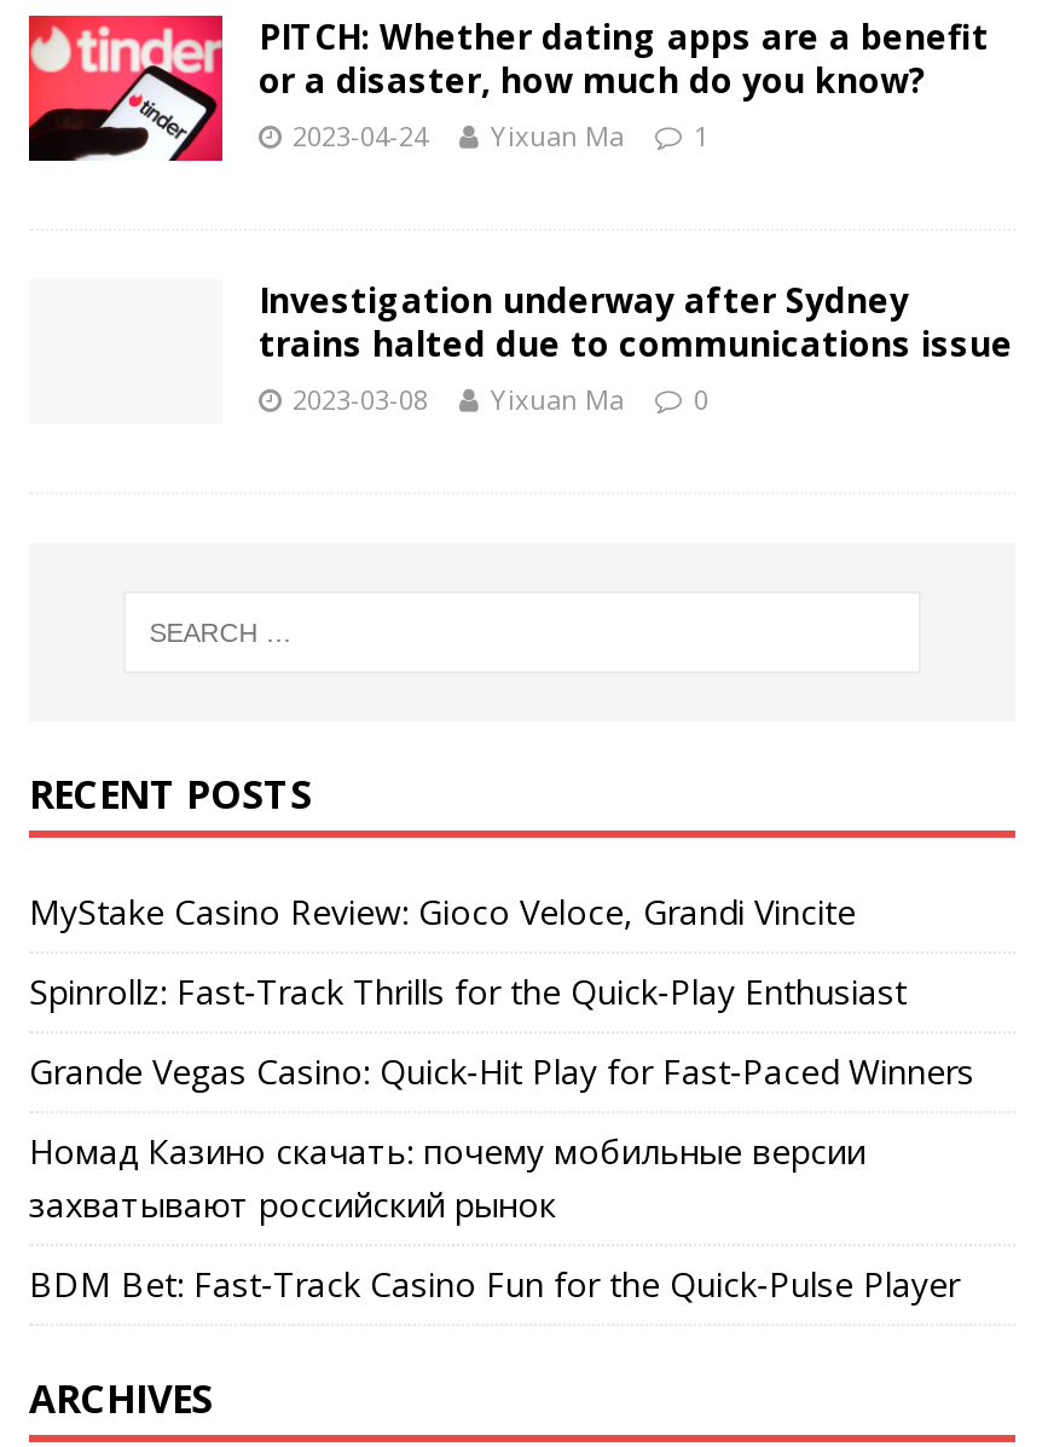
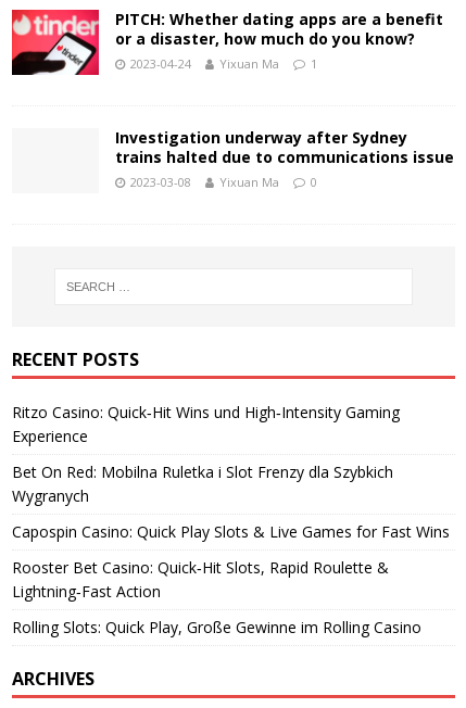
- MyStake Casino Review: Gioco Veloce, Grandi Vincite
+ Ritzo Casino: Quick‑Hit Wins und High‑Intensity Gaming
+ Experience

- Spinrollz: Fast‑Track Thrills for the Quick‑Play Enthusiast
+ Bet On Red: Mobilna Ruletka i Slot Frenzy dla Szybkich
+ Wygranych

- Grande Vegas Casino: Quick‑Hit Play for Fast‑Paced Winners
+ Capospin Casino: Quick Play Slots & Live Games for Fast Wins

- Номад Казино скачать: почему мобильные версии
- захватывают российский рынок
+ Rooster Bet Casino: Quick‑Hit Slots, Rapid Roulette &
+ Lightning‑Fast Action

- BDM Bet: Fast‑Track Casino Fun for the Quick‑Pulse Player
+ Rolling Slots: Quick Play, Große Gewinne im Rolling Casino
